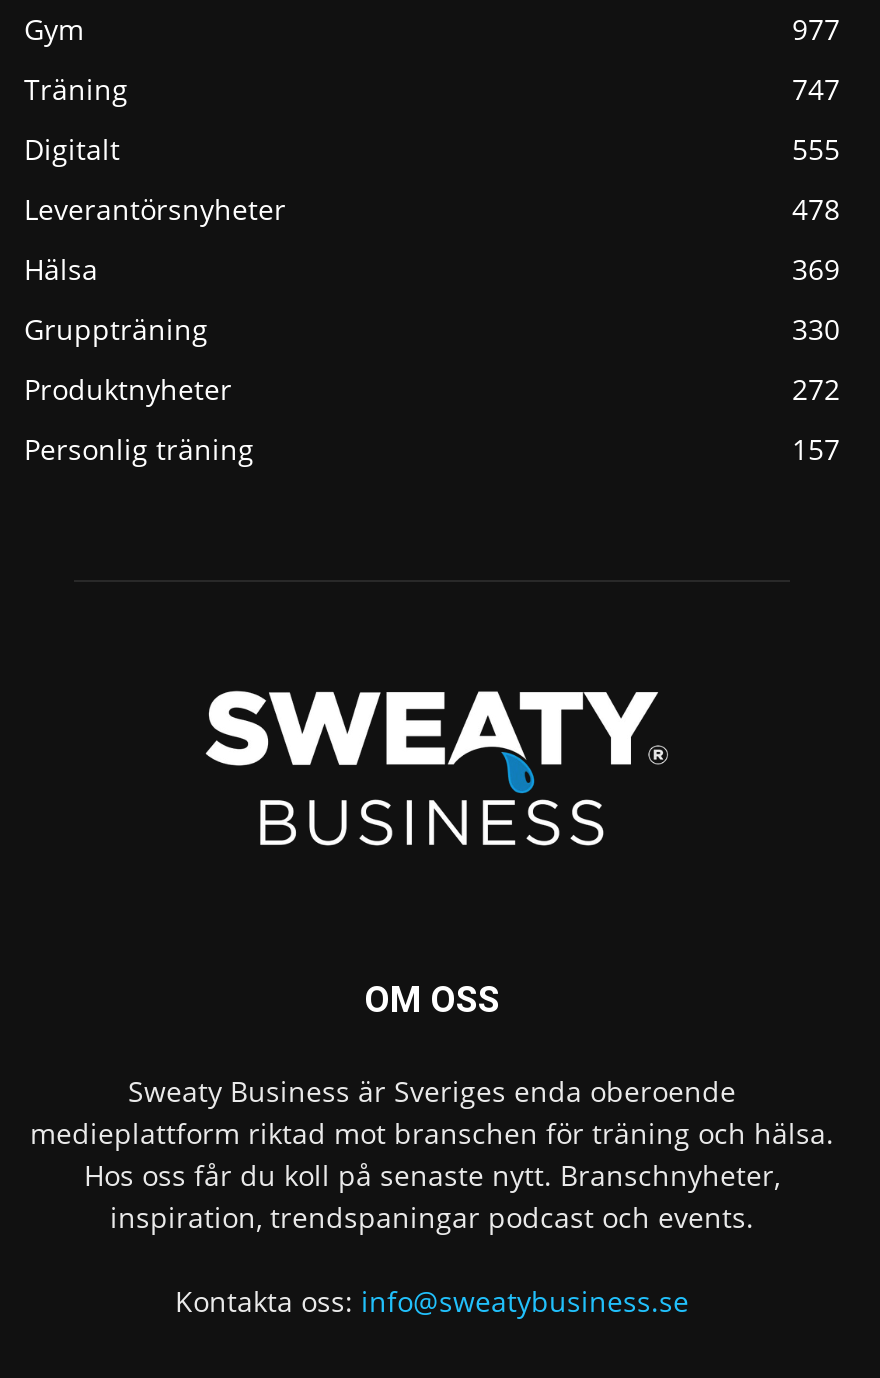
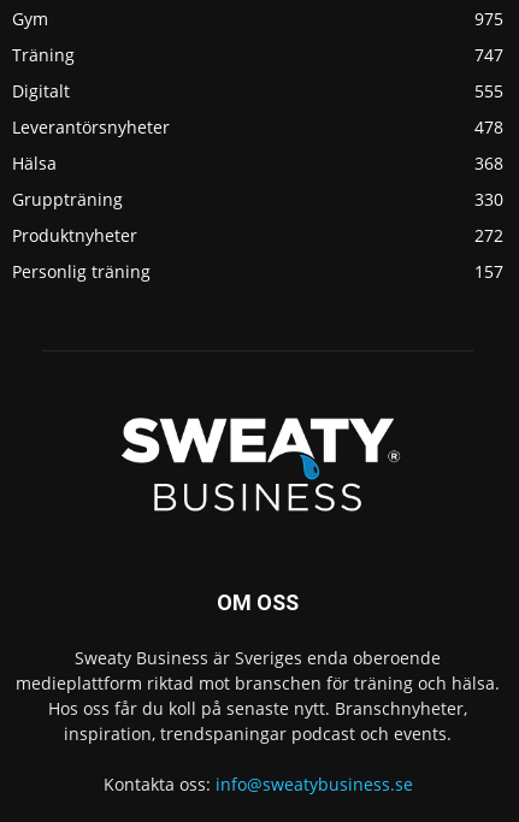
- 977
+ 975

- 369
+ 368
